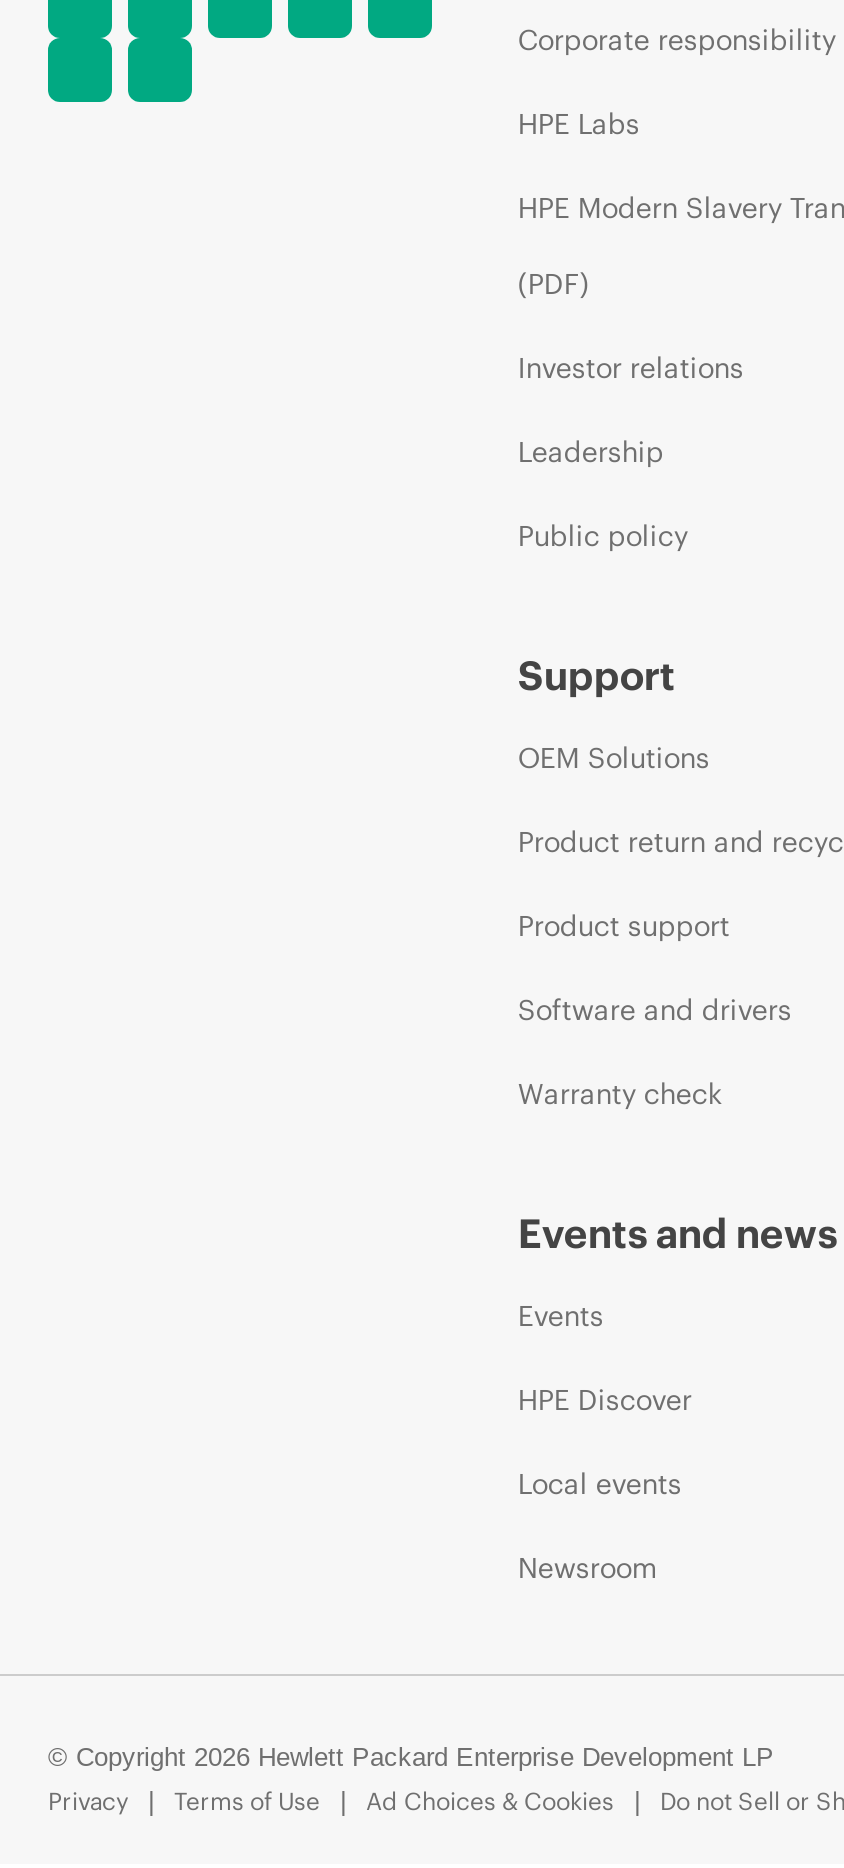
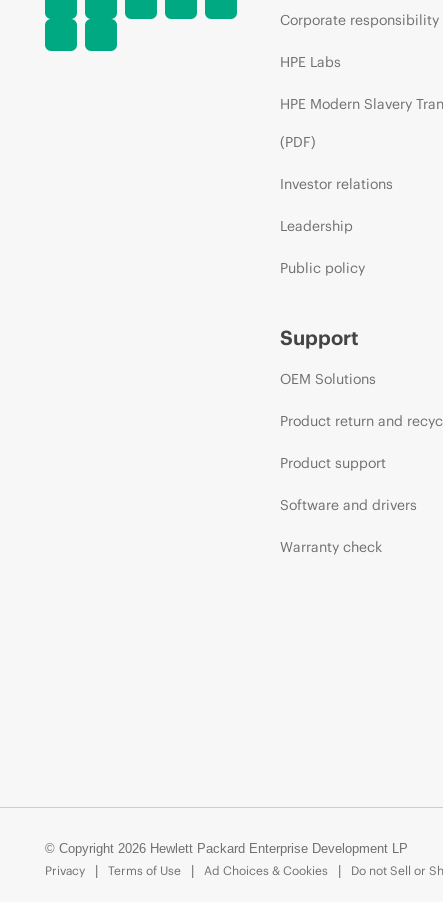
- Events and news
- Events
- HPE Discover
- Local events
- Newsroom
